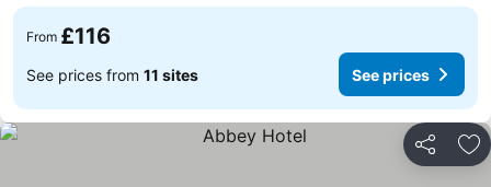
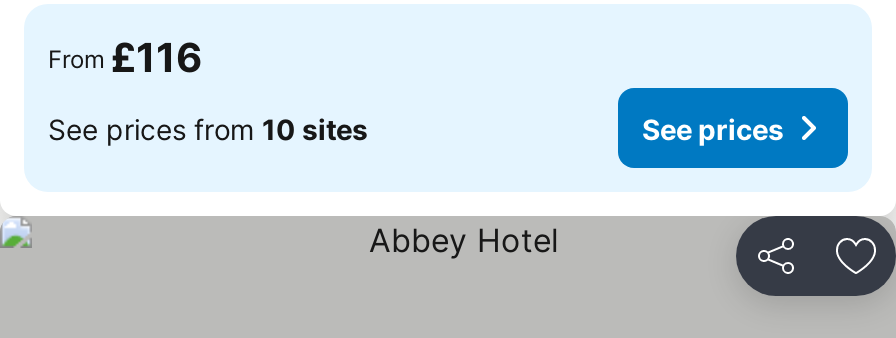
- See prices from 11 sites
+ See prices from 10 sites
